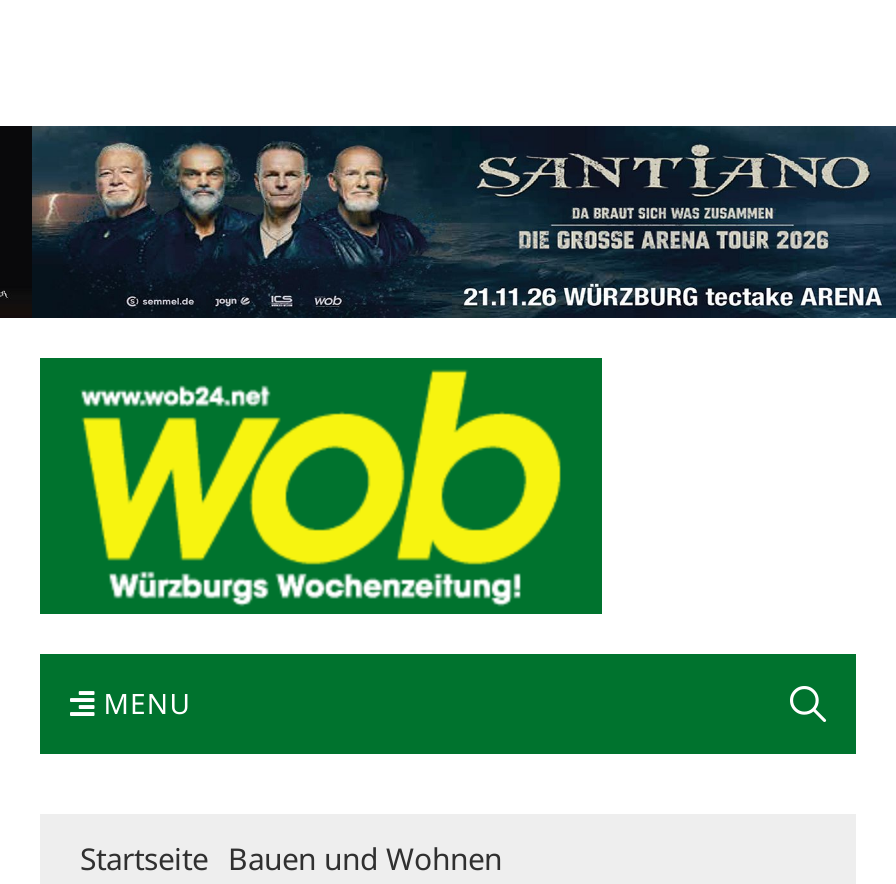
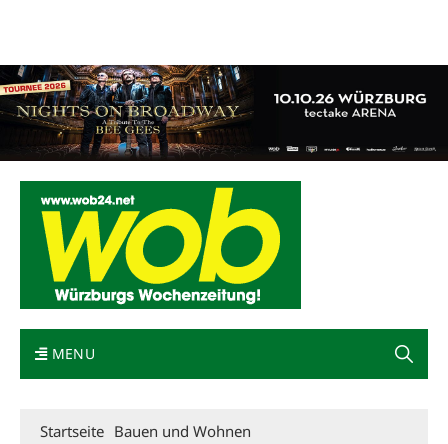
- [image]
+ [image]
